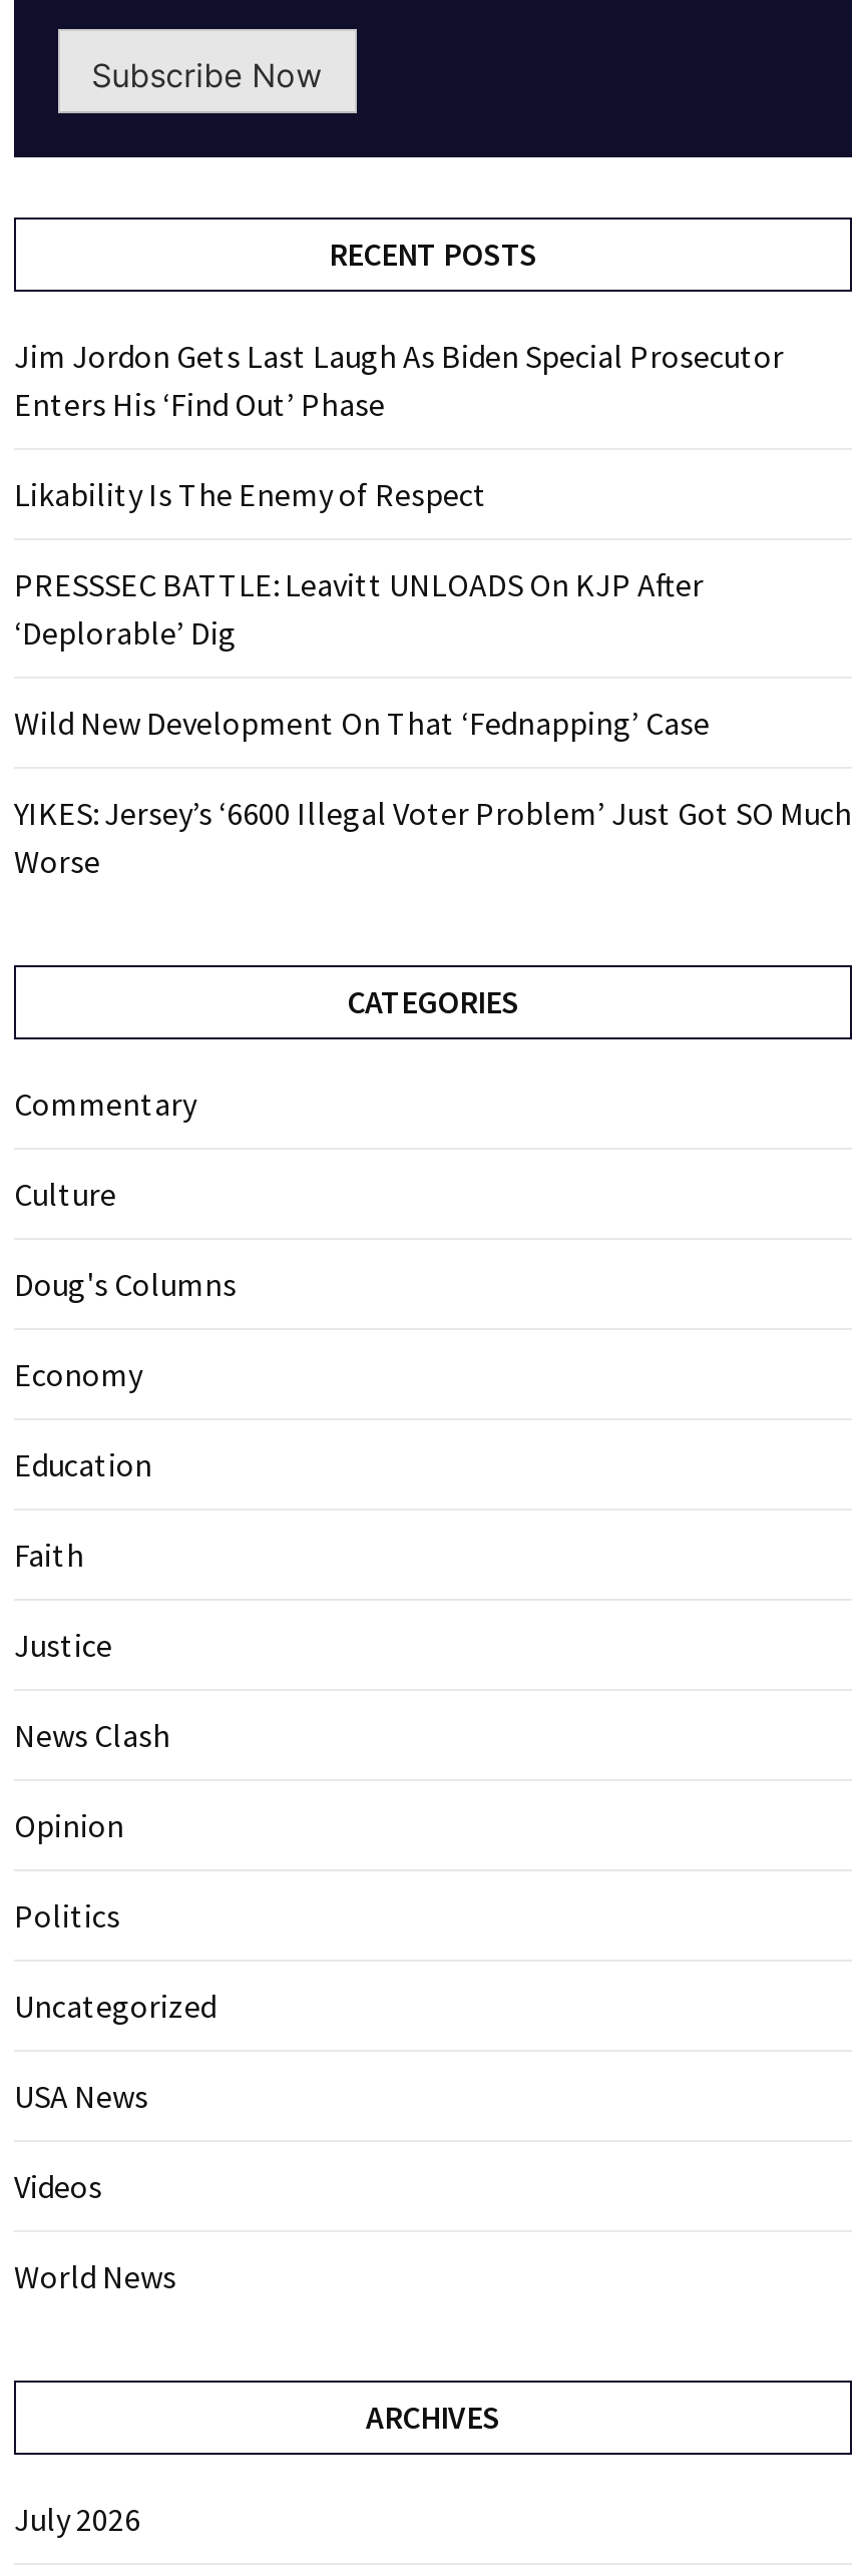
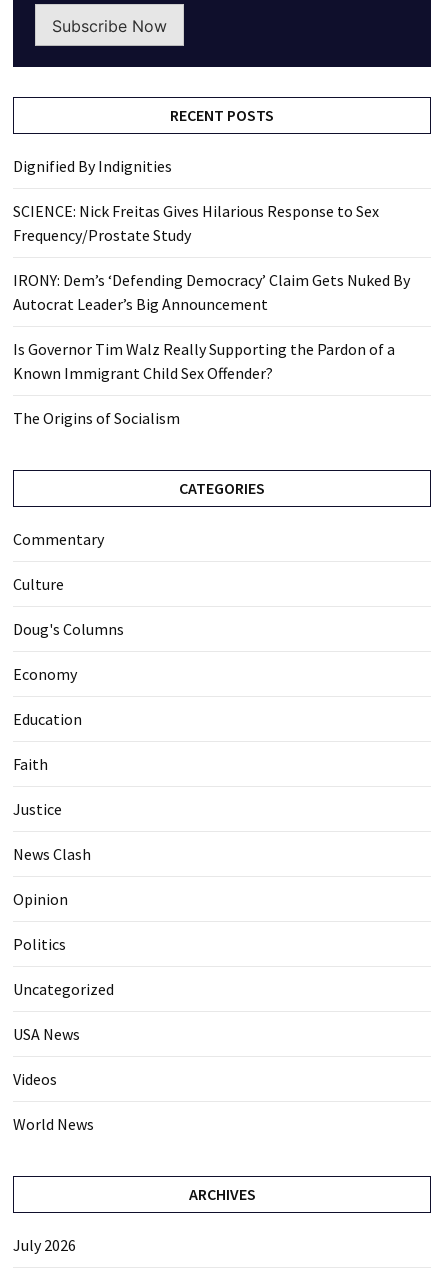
- Jim Jordon Gets Last Laugh As Biden Special Prosecutor
- Enters His ‘Find Out’ Phase
+ Dignified By Indignities

- Likability Is The Enemy of Respect
+ SCIENCE: Nick Freitas Gives Hilarious Response to Sex
+ Frequency/Prostate Study

- PRESSSEC BATTLE: Leavitt UNLOADS On KJP After
- ‘Deplorable’ Dig
+ IRONY: Dem’s ‘Defending Democracy’ Claim Gets Nuked By
+ Autocrat Leader’s Big Announcement

- Wild New Development On That ‘Fednapping’ Case
+ Is Governor Tim Walz Really Supporting the Pardon of a
+ Known Immigrant Child Sex Offender?

- YIKES: Jersey’s ‘6600 Illegal Voter Problem’ Just Got SO Much
- Worse
+ The Origins of Socialism
